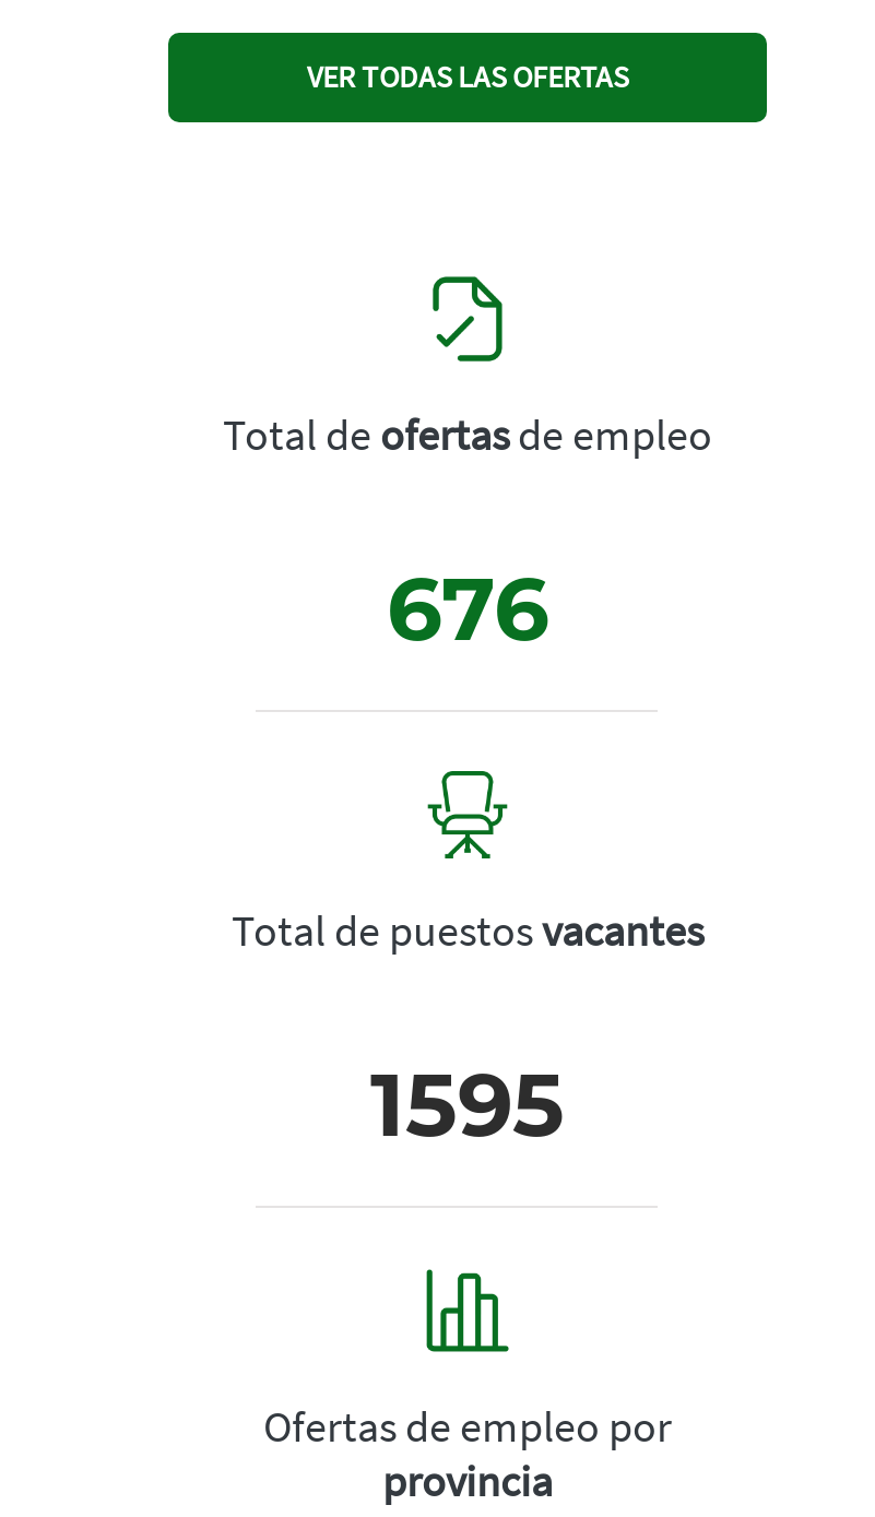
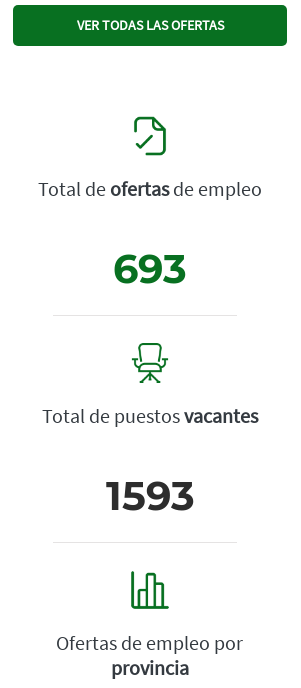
- 676
+ 693

- 1595
+ 1593
